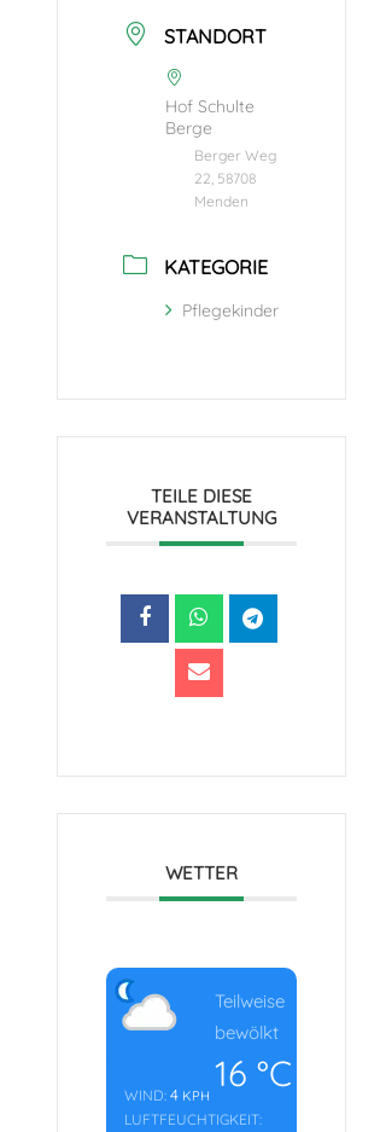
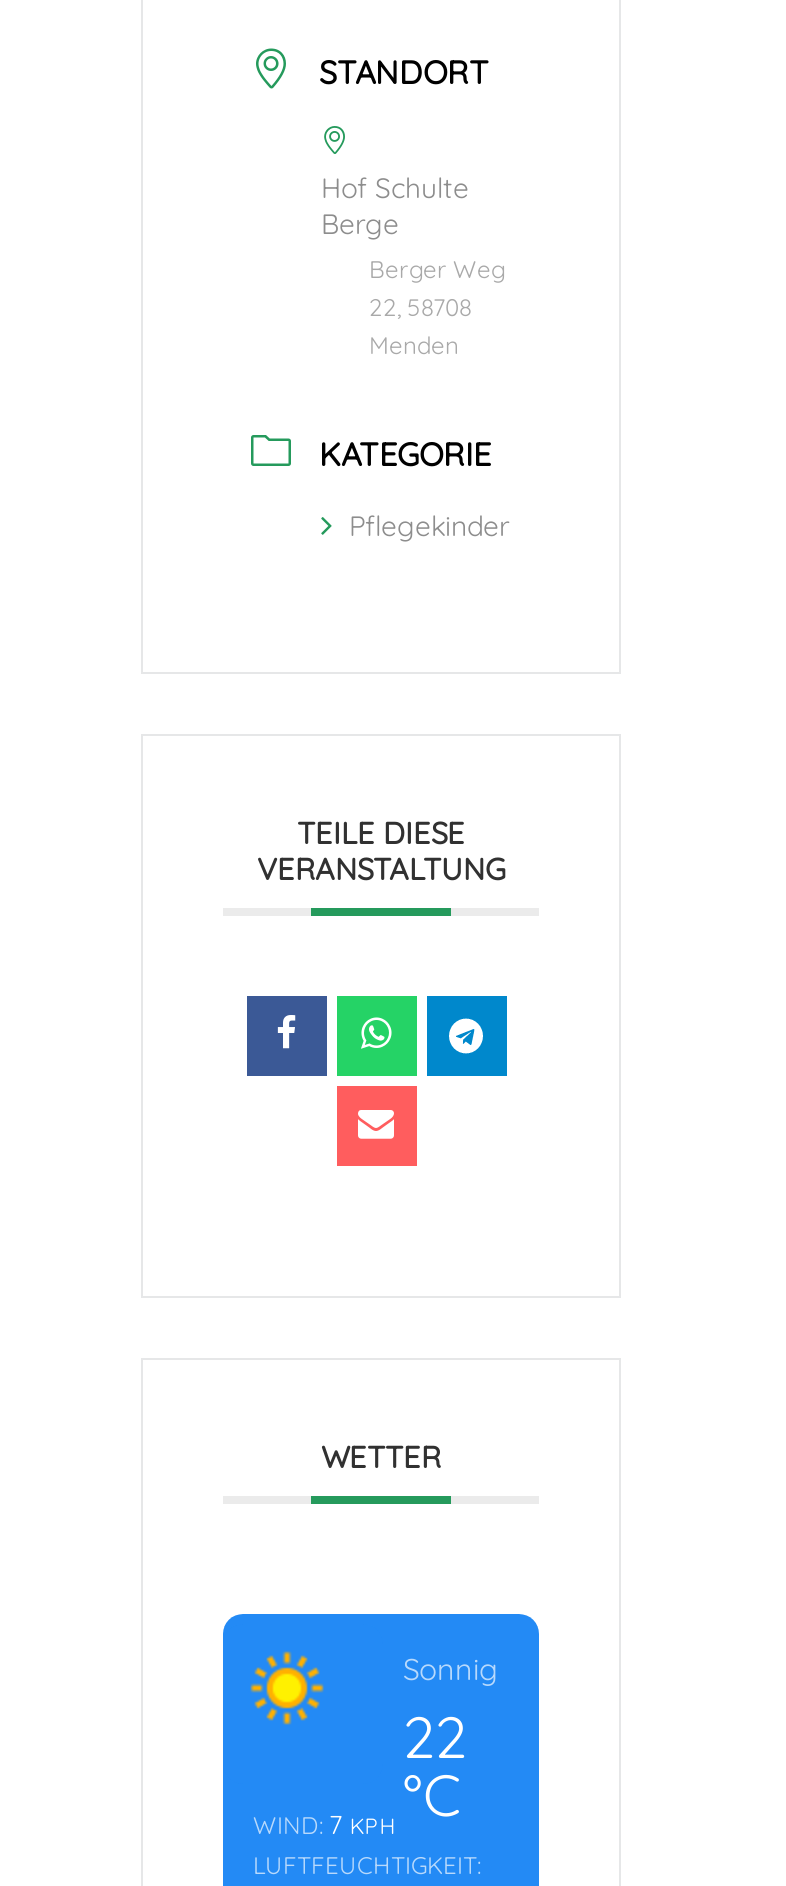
- [image]
- Teilweise
- bewölkt
- 16 °C
- WIND: 4 KPH
+ [image]
+ Sonnig
+ 22
+ °C
+ WIND: 7 KPH
